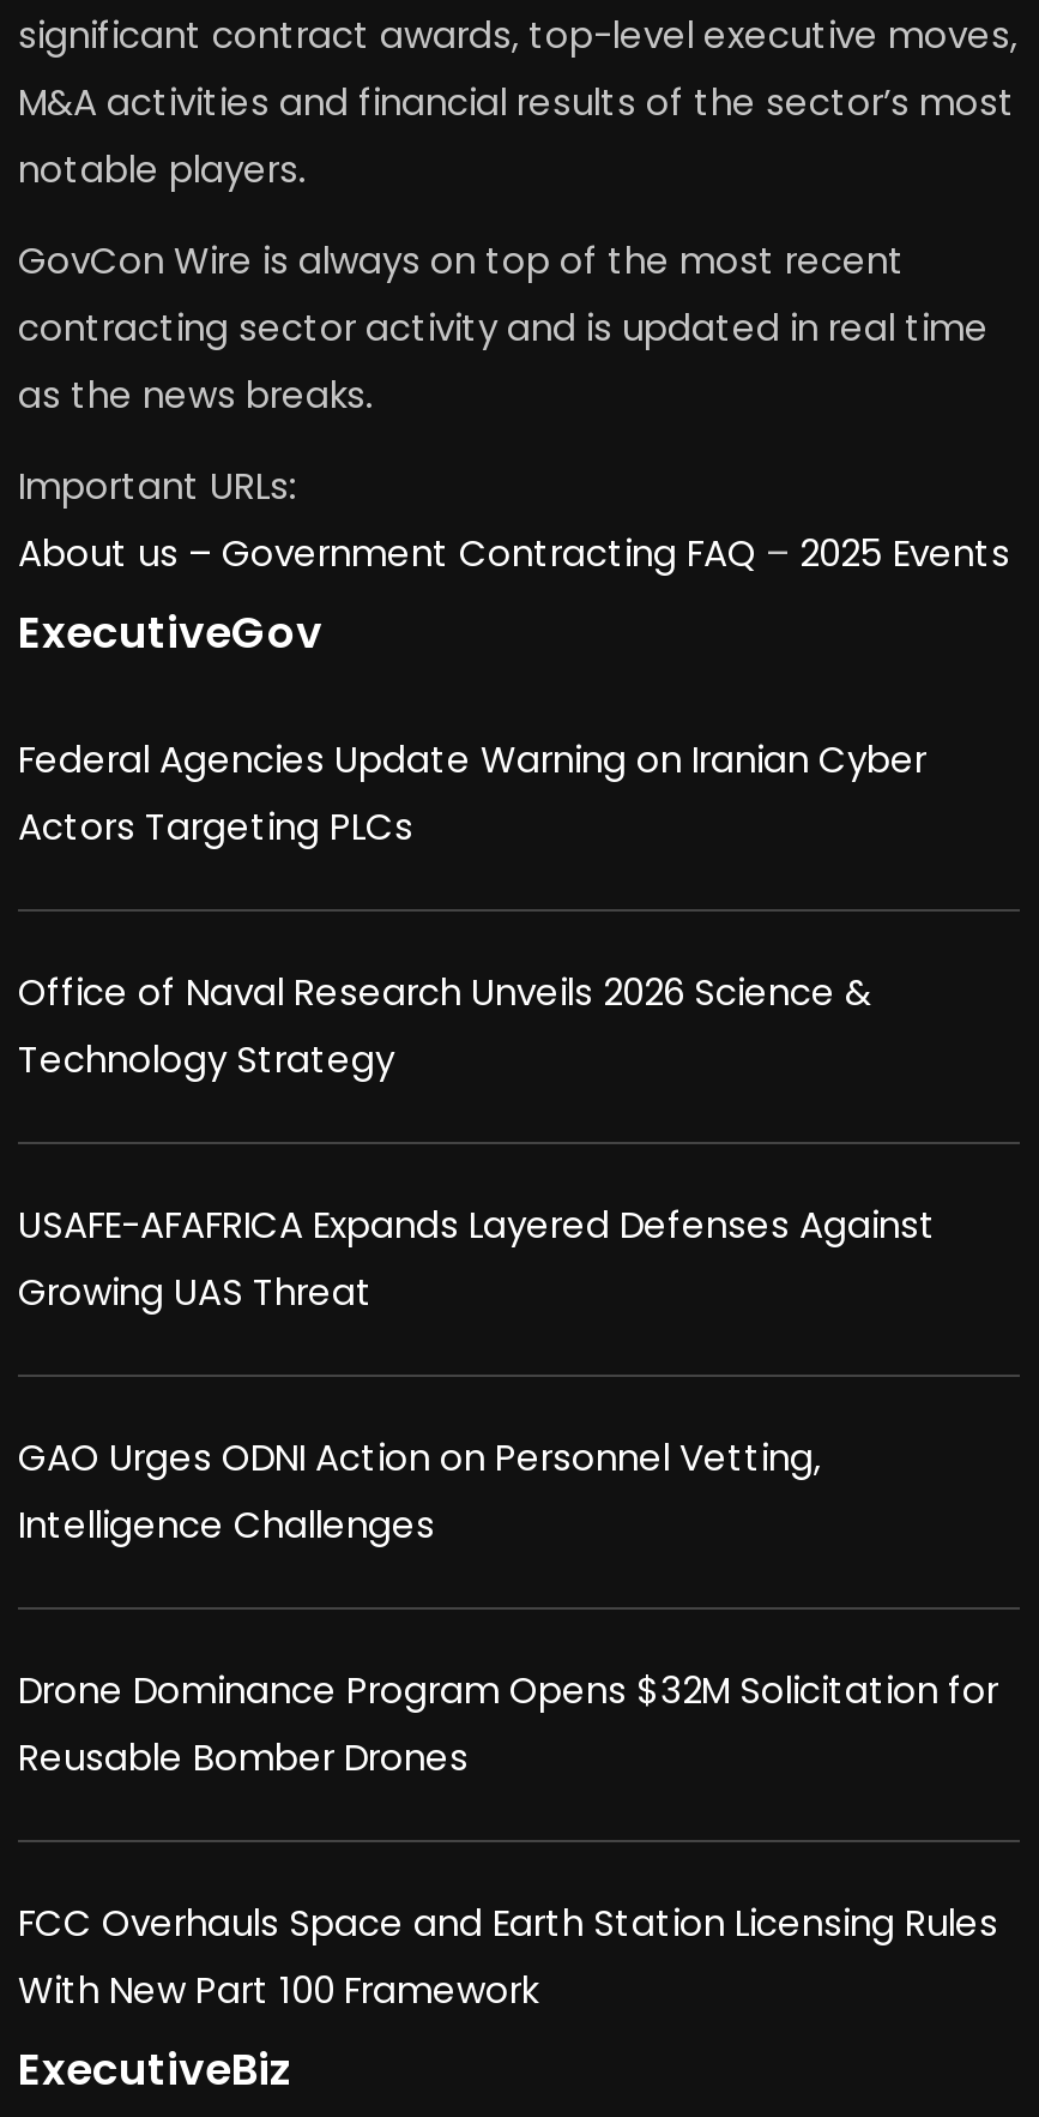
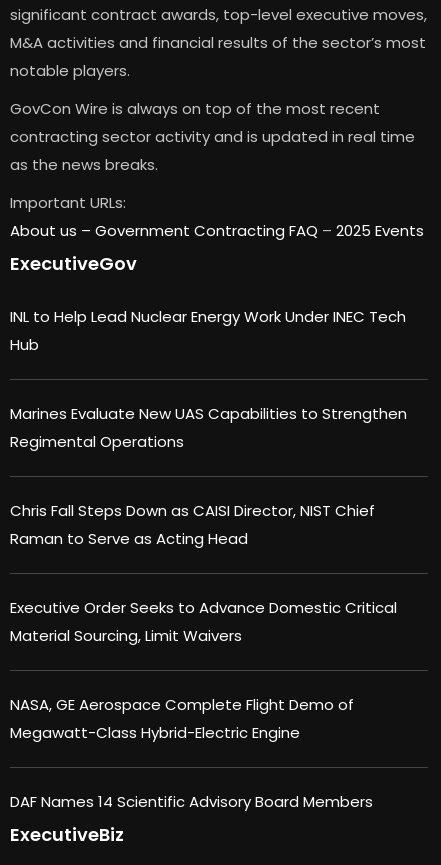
- Federal Agencies Update Warning on Iranian Cyber
- Actors Targeting PLCs
+ INL to Help Lead Nuclear Energy Work Under INEC Tech
+ Hub

- Office of Naval Research Unveils 2026 Science &
- Technology Strategy
+ Marines Evaluate New UAS Capabilities to Strengthen
+ Regimental Operations

- USAFE-AFAFRICA Expands Layered Defenses Against
- Growing UAS Threat
+ Chris Fall Steps Down as CAISI Director, NIST Chief
+ Raman to Serve as Acting Head

- GAO Urges ODNI Action on Personnel Vetting,
- Intelligence Challenges
+ Executive Order Seeks to Advance Domestic Critical
+ Material Sourcing, Limit Waivers

- Drone Dominance Program Opens $32M Solicitation for
- Reusable Bomber Drones
+ NASA, GE Aerospace Complete Flight Demo of
+ Megawatt-Class Hybrid-Electric Engine

- FCC Overhauls Space and Earth Station Licensing Rules
- With New Part 100 Framework
+ DAF Names 14 Scientific Advisory Board Members
